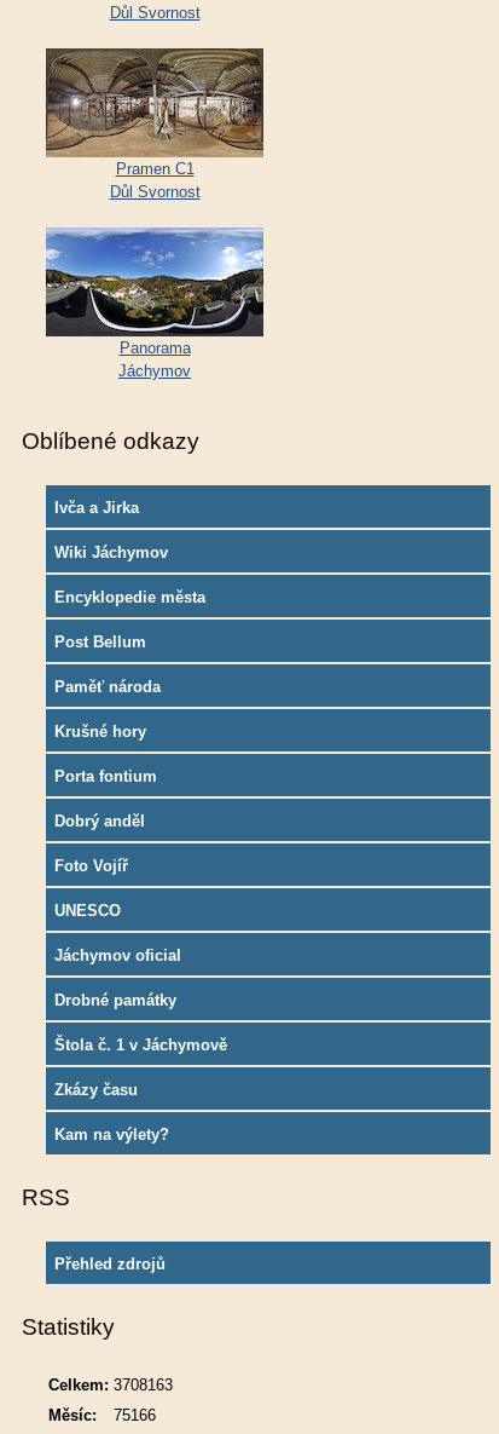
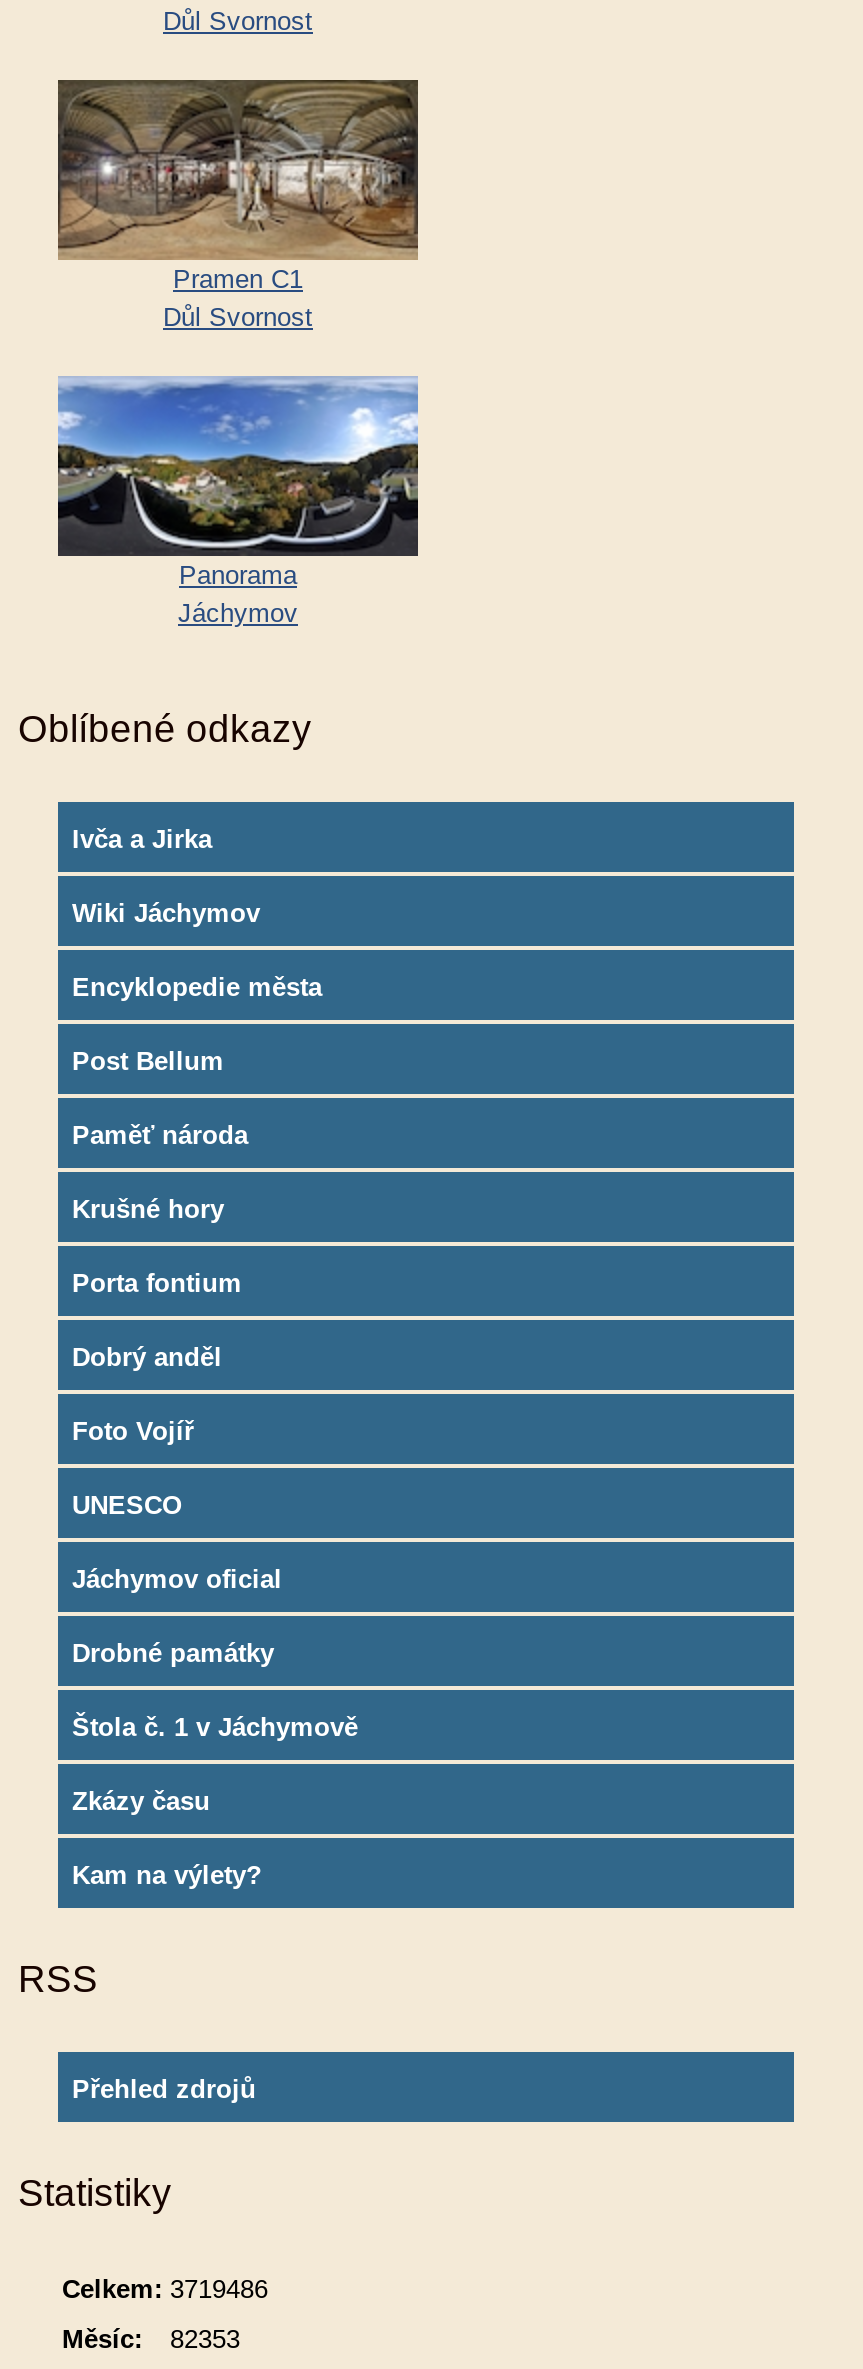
- Celkem: 3708163
+ Celkem: 3719486

- Měsíc: 75166
+ Měsíc: 82353
